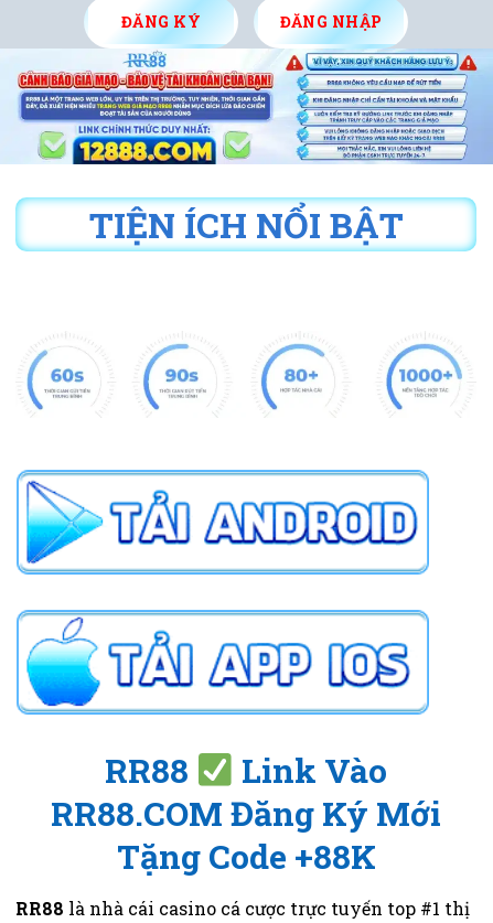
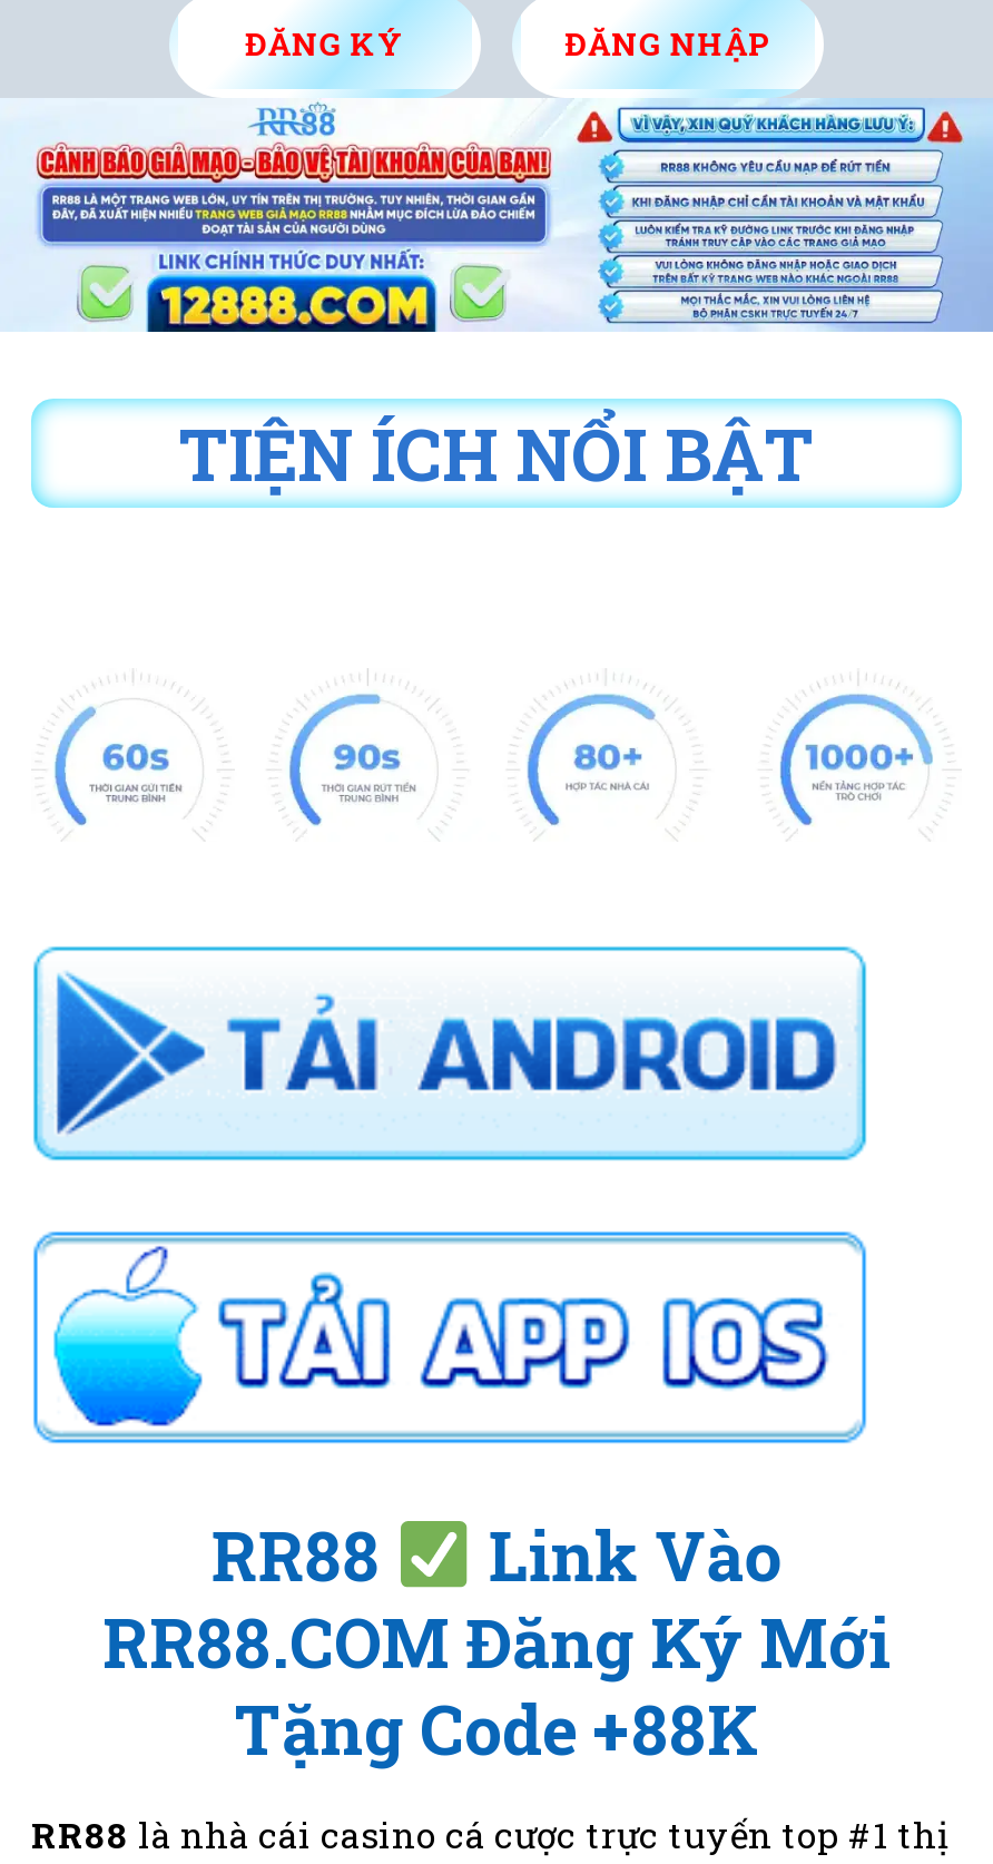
- [image]
+ [image]
